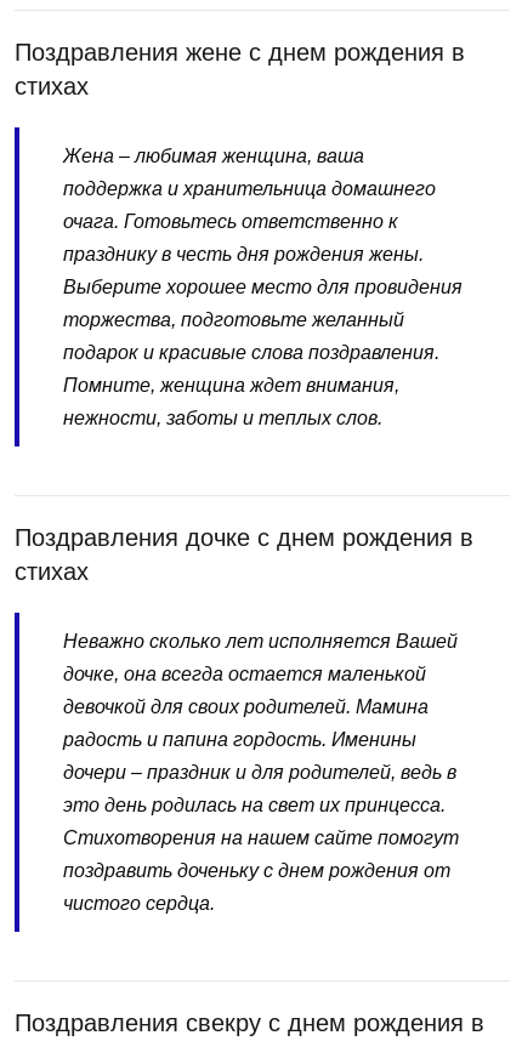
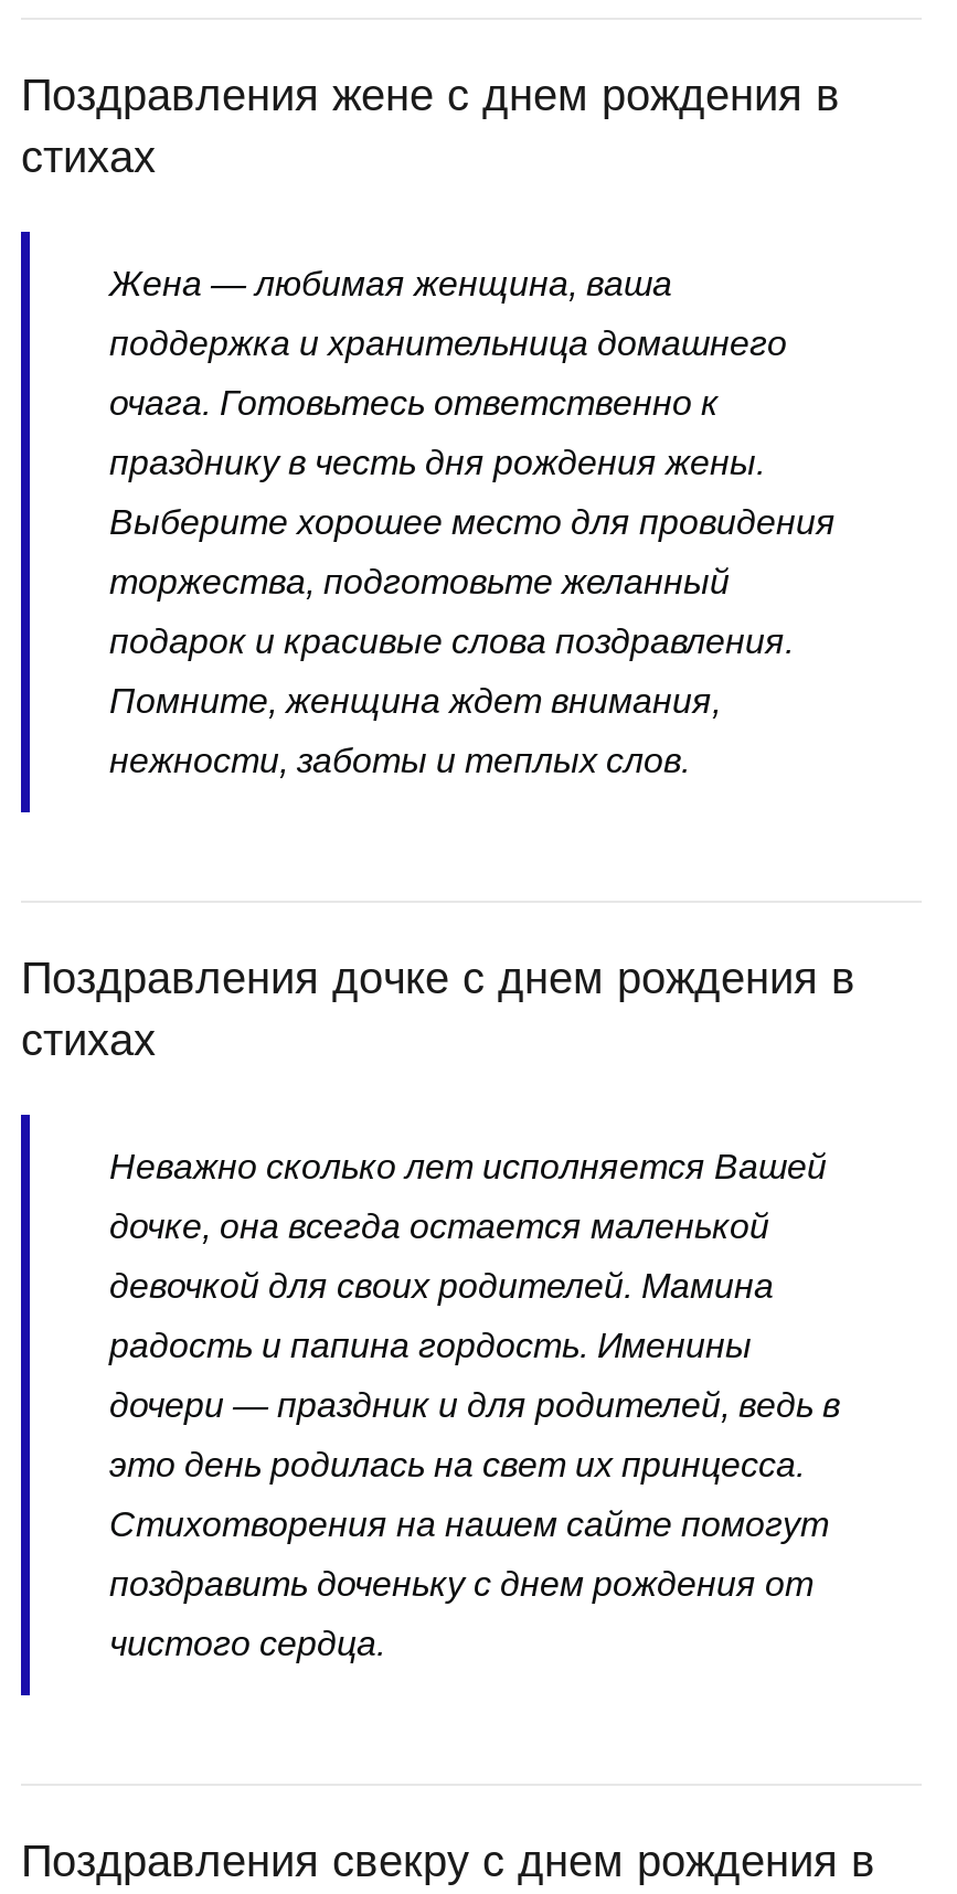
- Жена – любимая женщина, ваша
+ Жена — любимая женщина, ваша

- дочери – праздник и для родителей, ведь в
+ дочери — праздник и для родителей, ведь в
